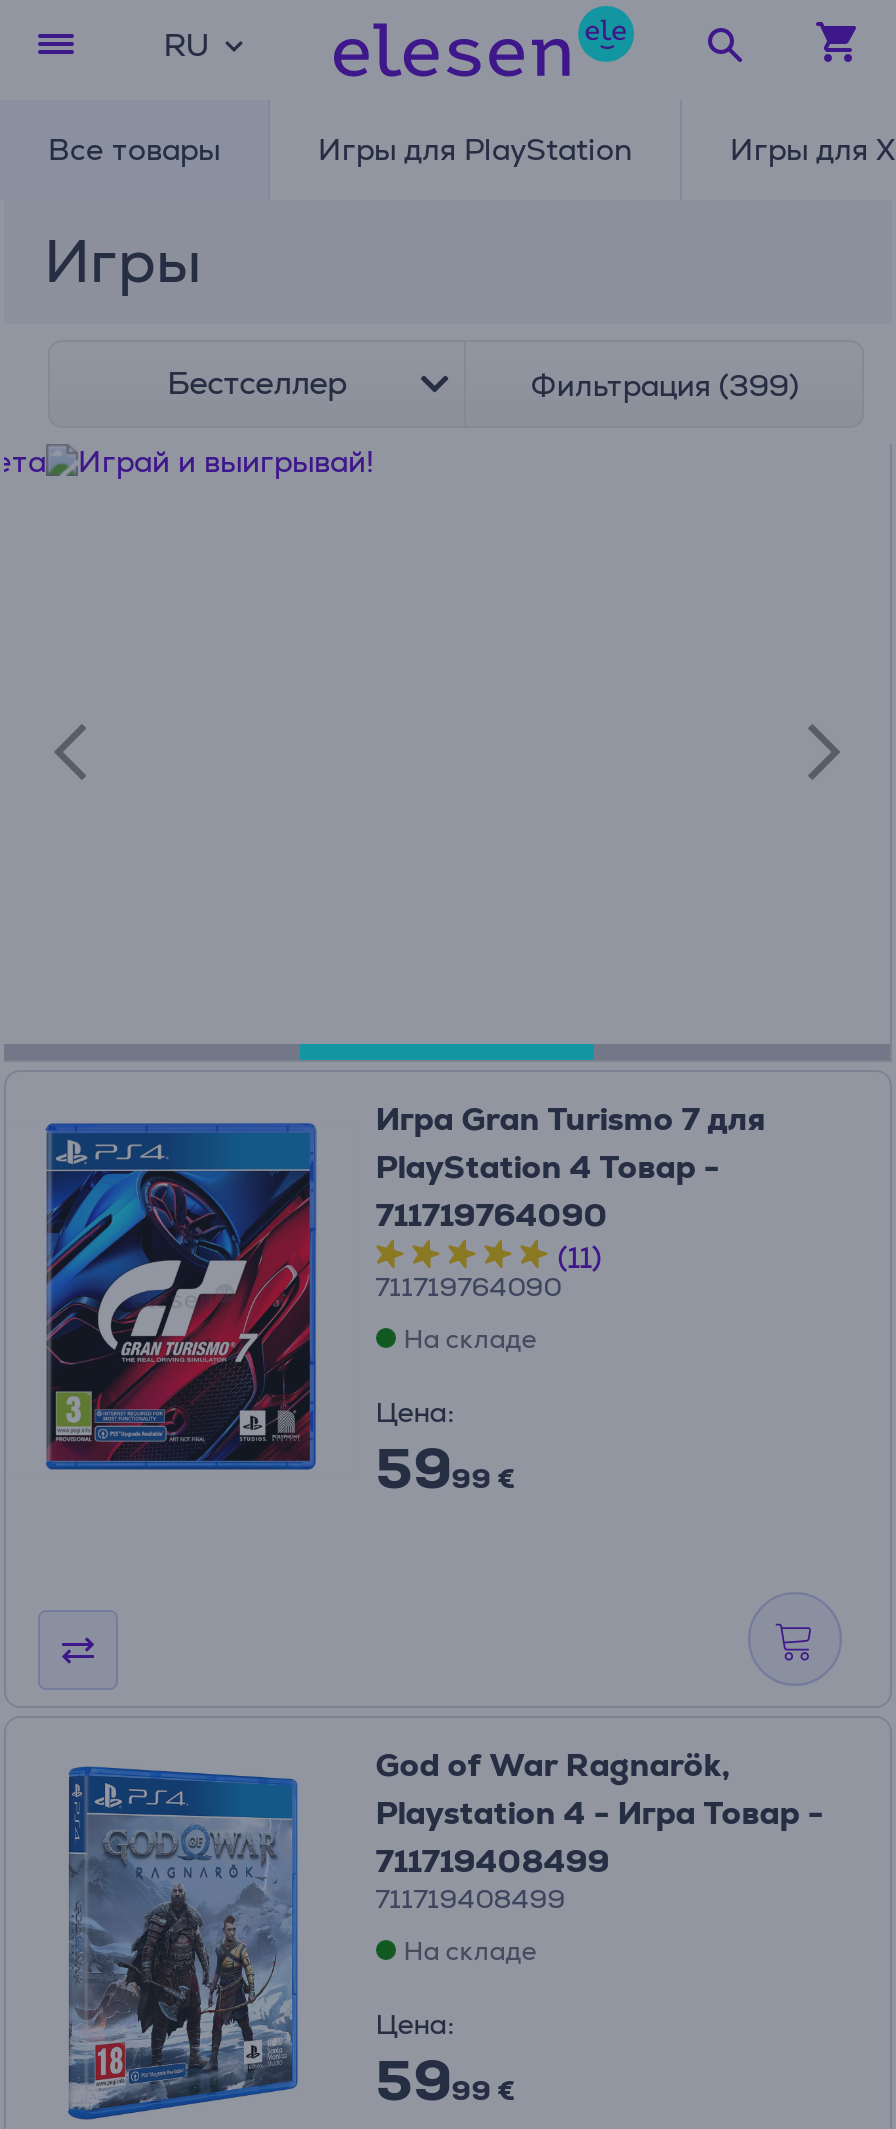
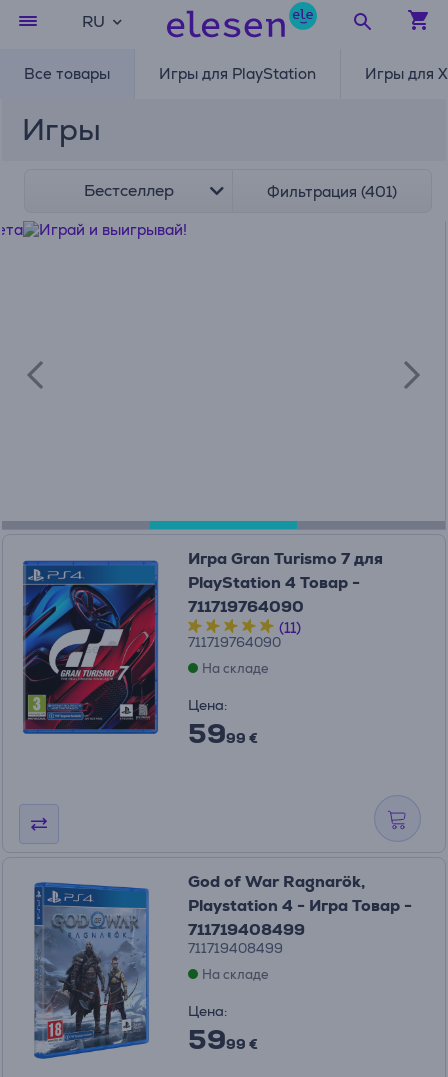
- Фильтрация (399)
+ Фильтрация (401)
